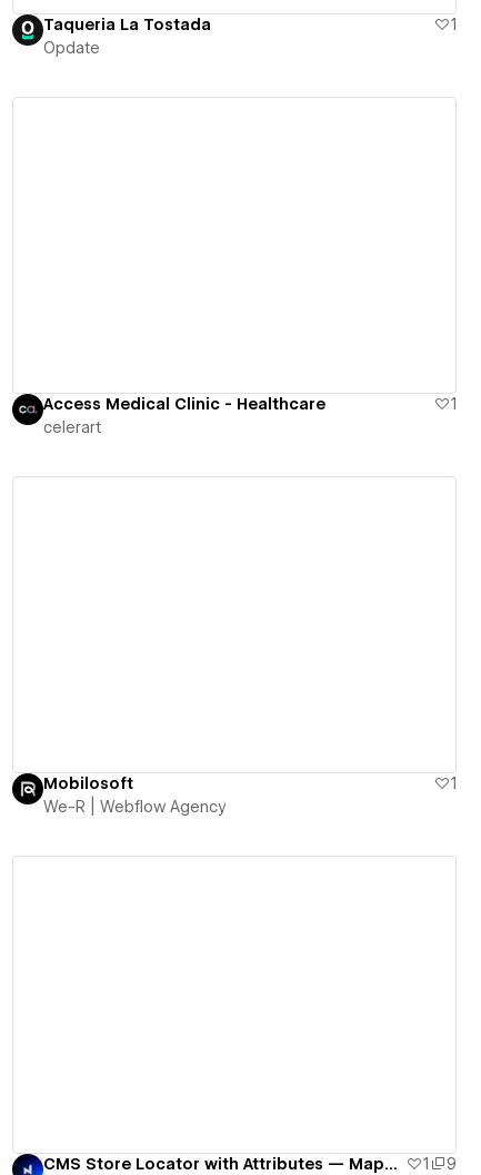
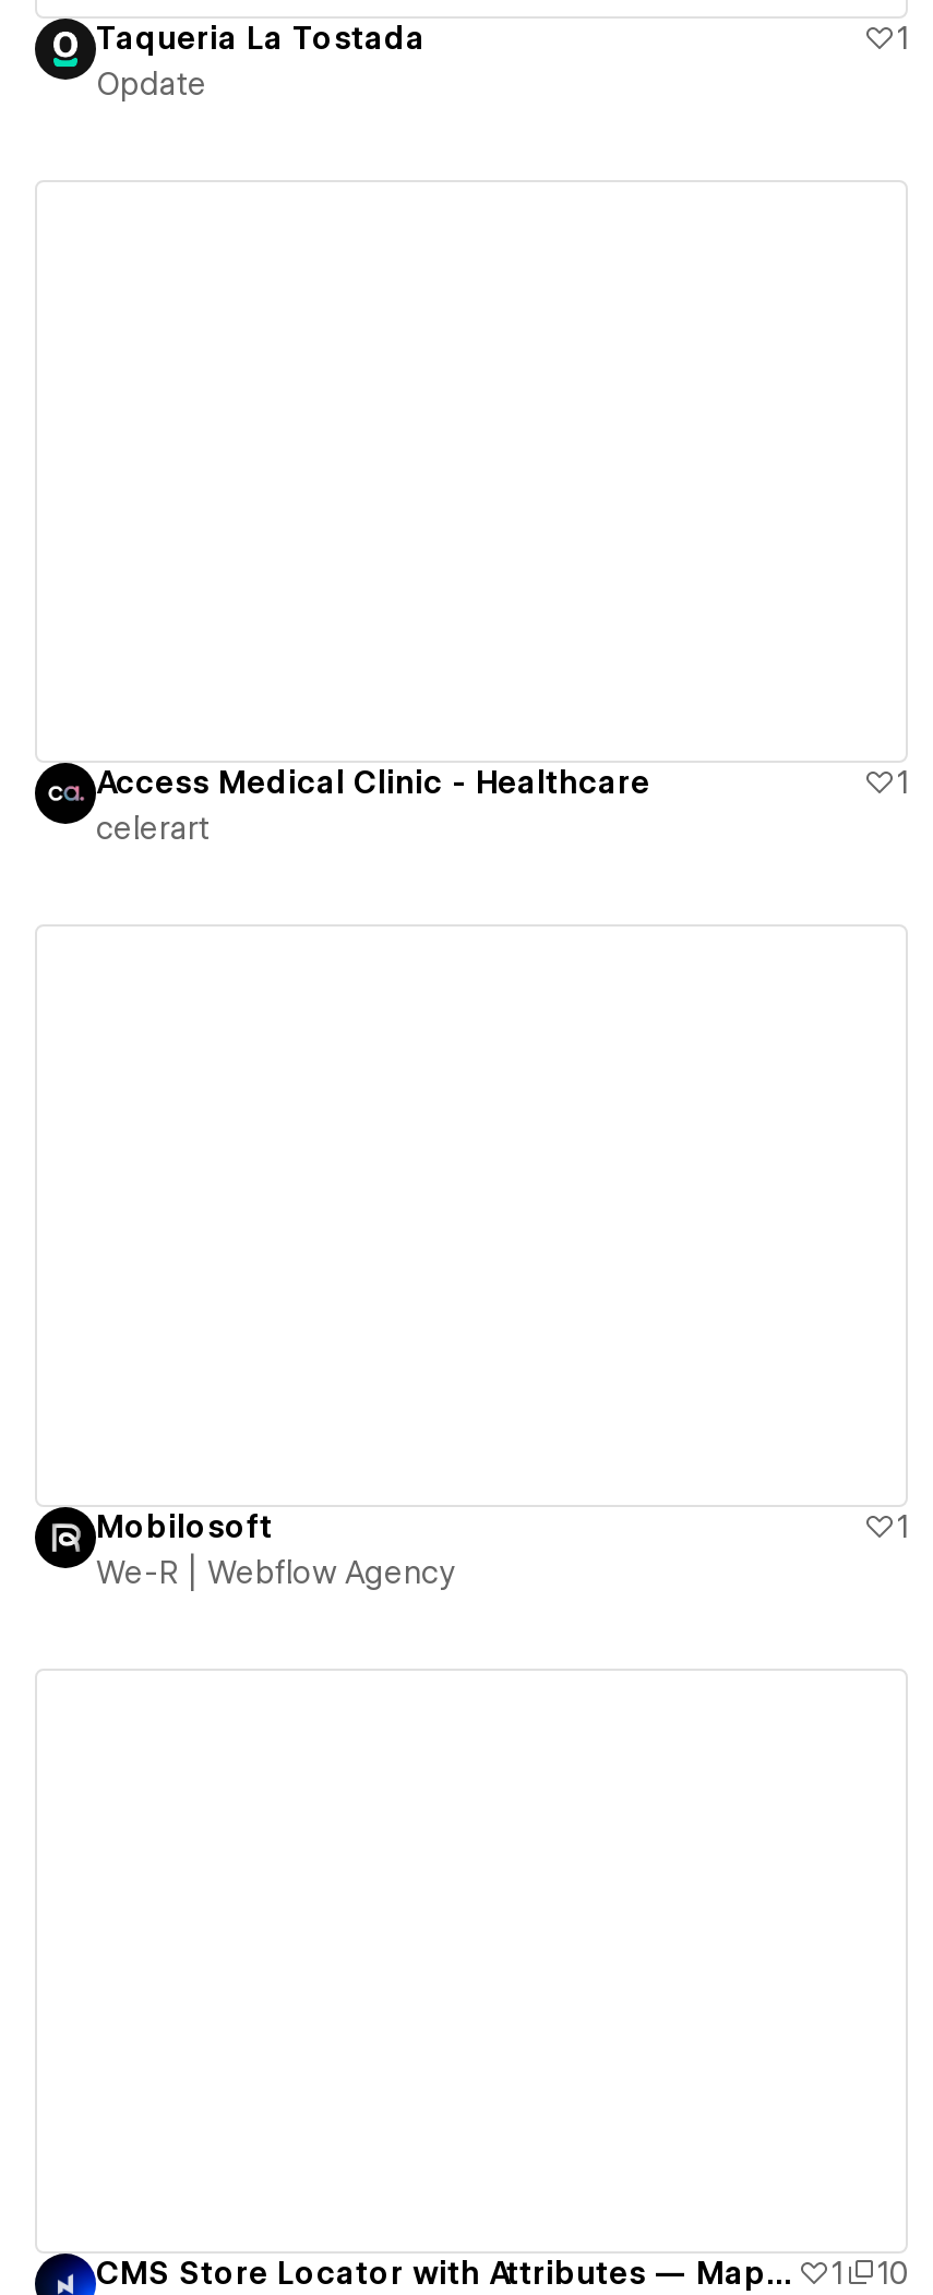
- 9
+ 10
